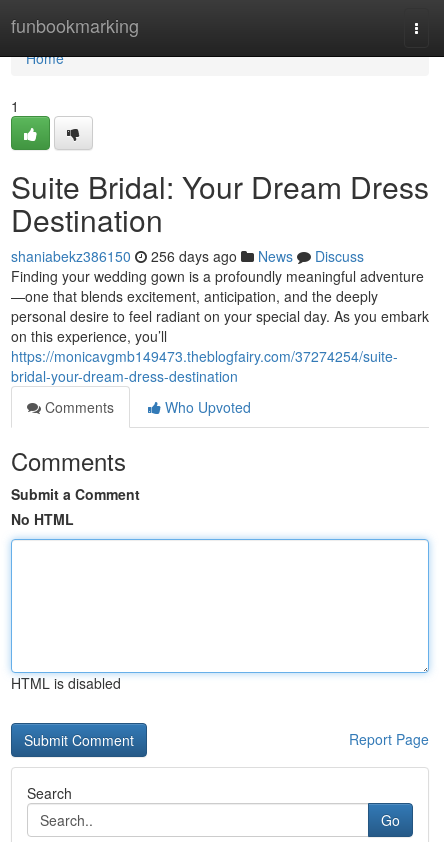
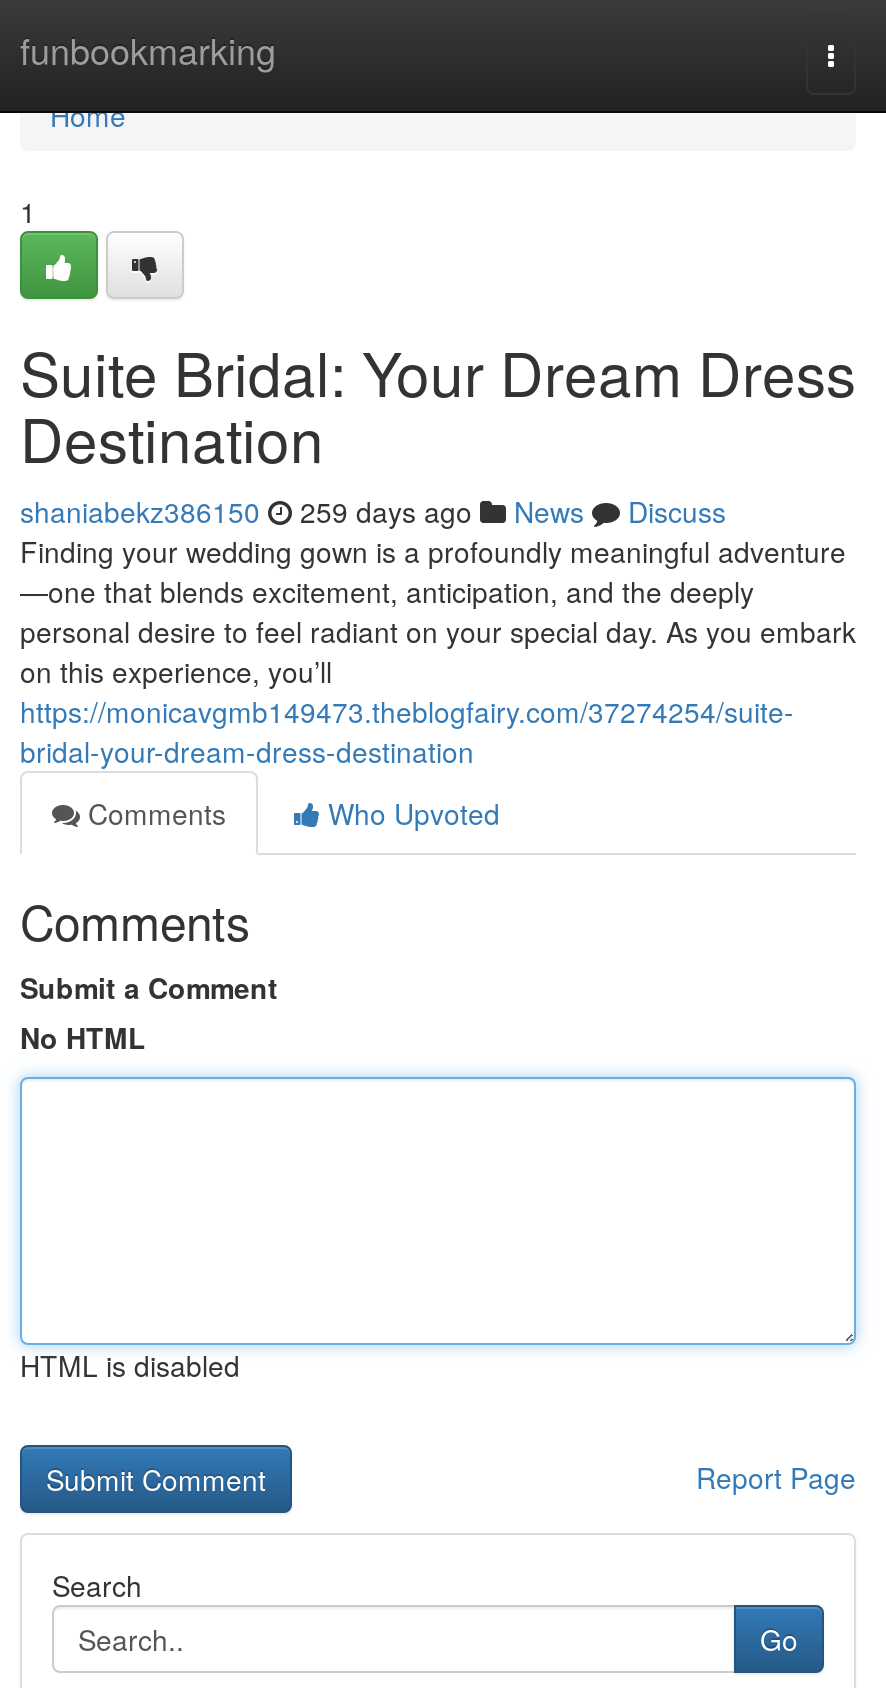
- shaniabekz386150 256 days ago News Discuss
+ shaniabekz386150 259 days ago News Discuss
